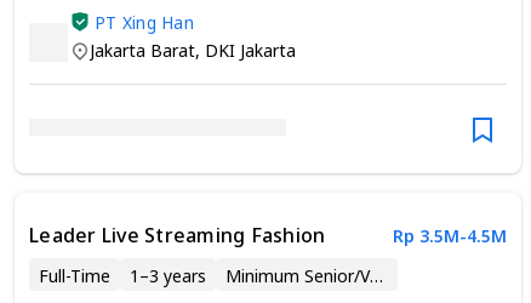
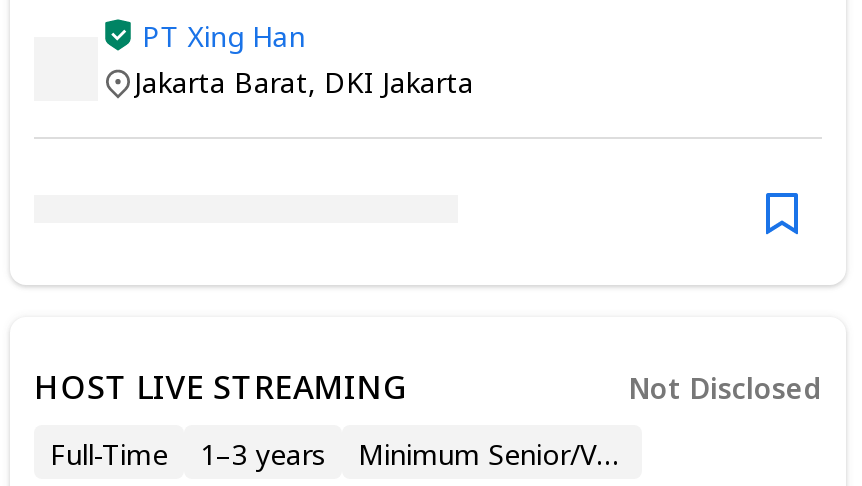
- Leader Live Streaming Fashion
- Rp 3.5M-4.5M
+ HOST LIVE STREAMING
+ Not Disclosed
